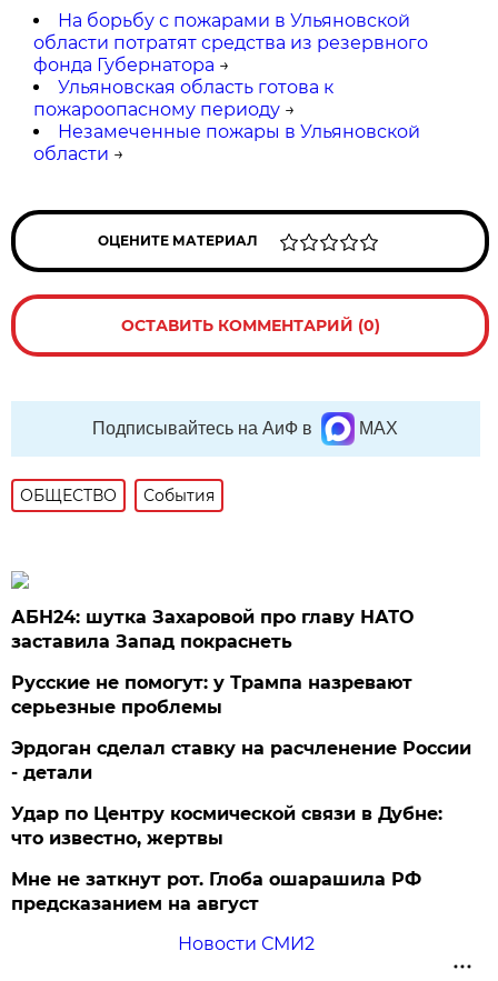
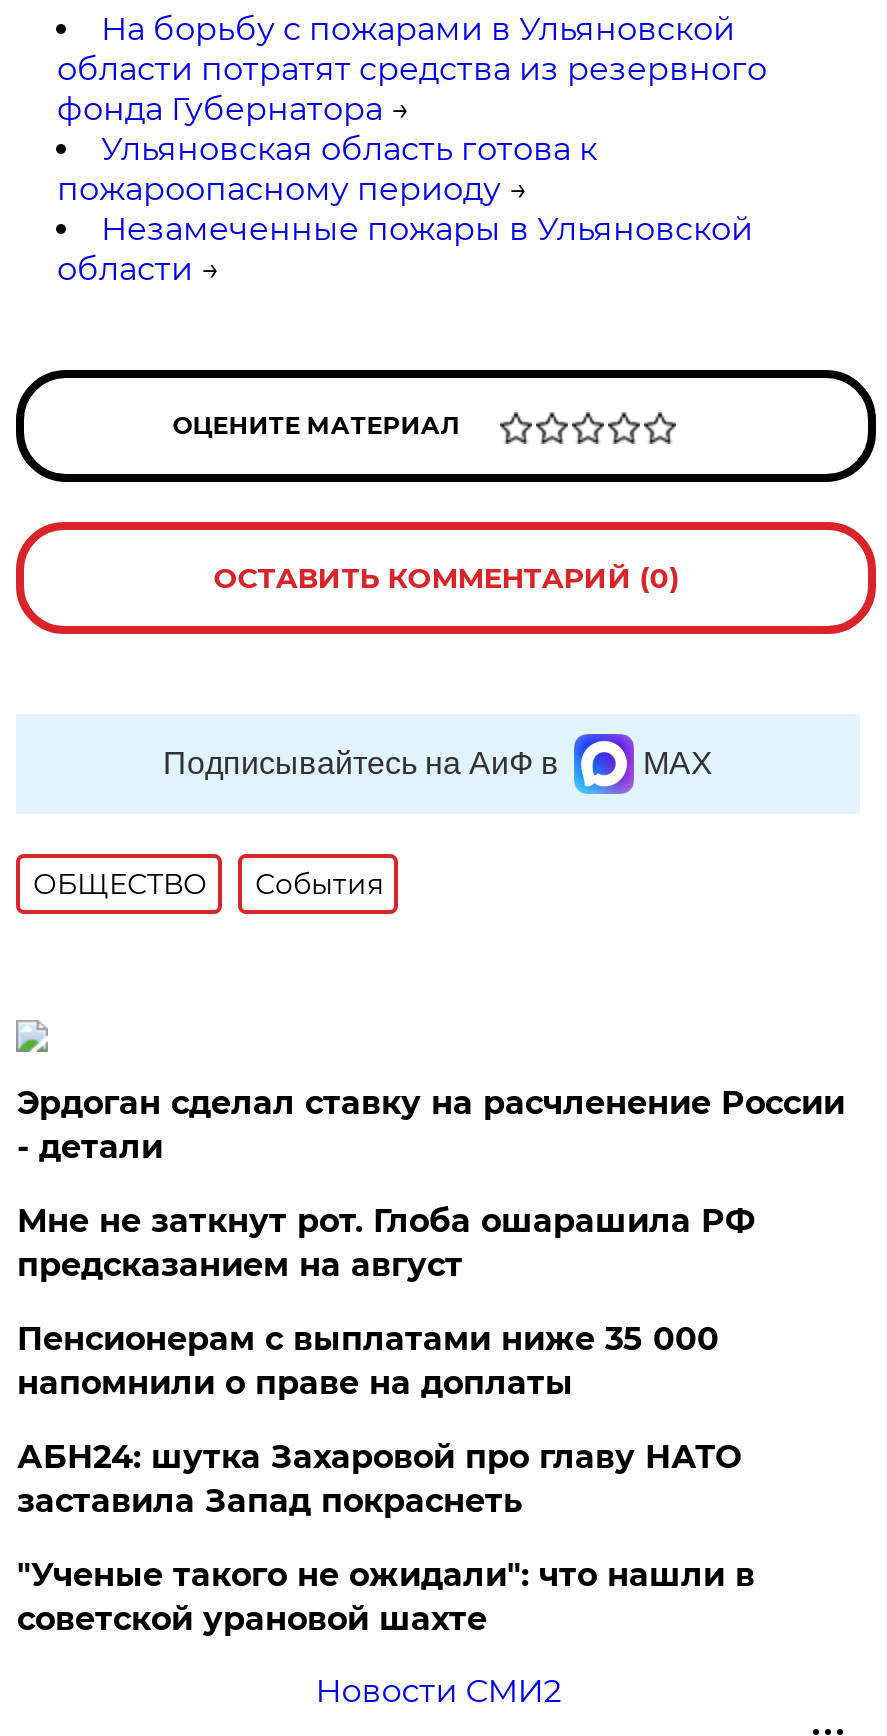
+ Пенсионерам с выплатами ниже 35 000
+ напомнили о праве на доплаты

moved down: АБН24: шутка Захаровой про главу НАТО | заставила Запад покраснеть

- Русские не помогут: у Трампа назревают
- серьезные проблемы
- Удар по Центру космической связи в Дубне:
- что известно, жертвы
+ "Ученые такого не ожидали": что нашли в
+ советской урановой шахте

moved up: Эрдоган сделал ставку на расчленение России | - детали

moved up: Мне не заткнут рот. Глоба ошарашила РФ | предсказанием на август
